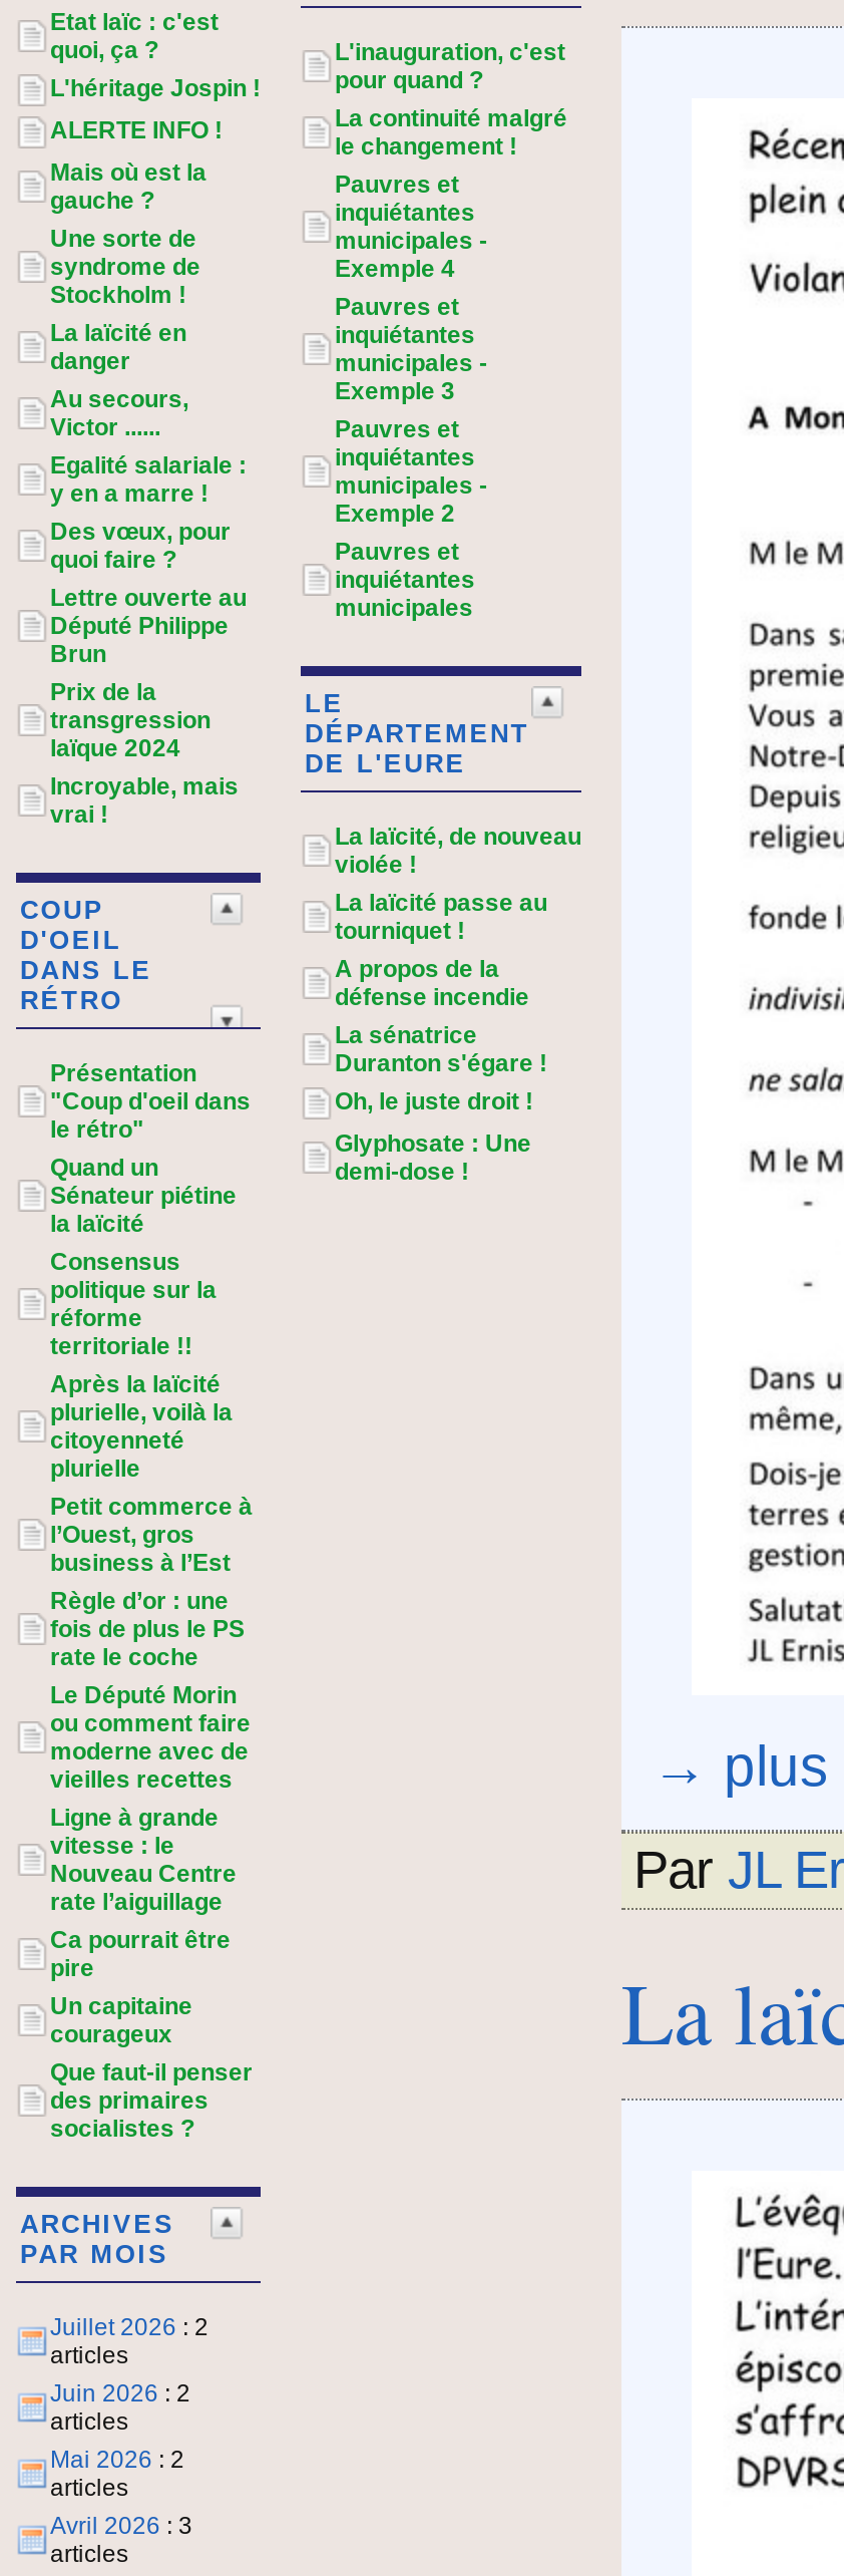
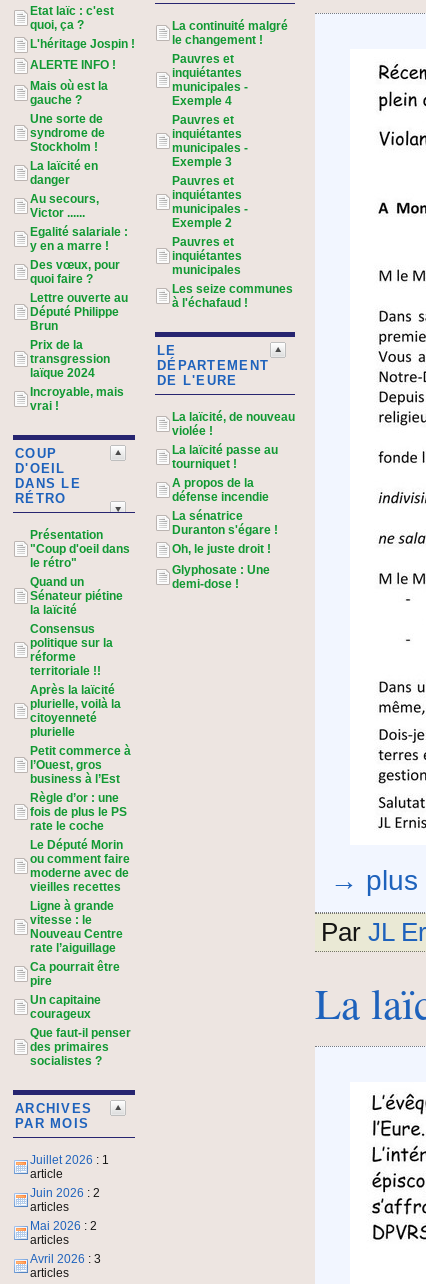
- L'inauguration, c'est
- pour quand ?

moved up: La continuité malgré | le changement ! | Pauvres et | ... | inquiétantes | municipales

+ Les seize communes
+ à l'échafaud !

- Juillet 2026: 2
- articles
+ Juillet 2026: 1
+ article
